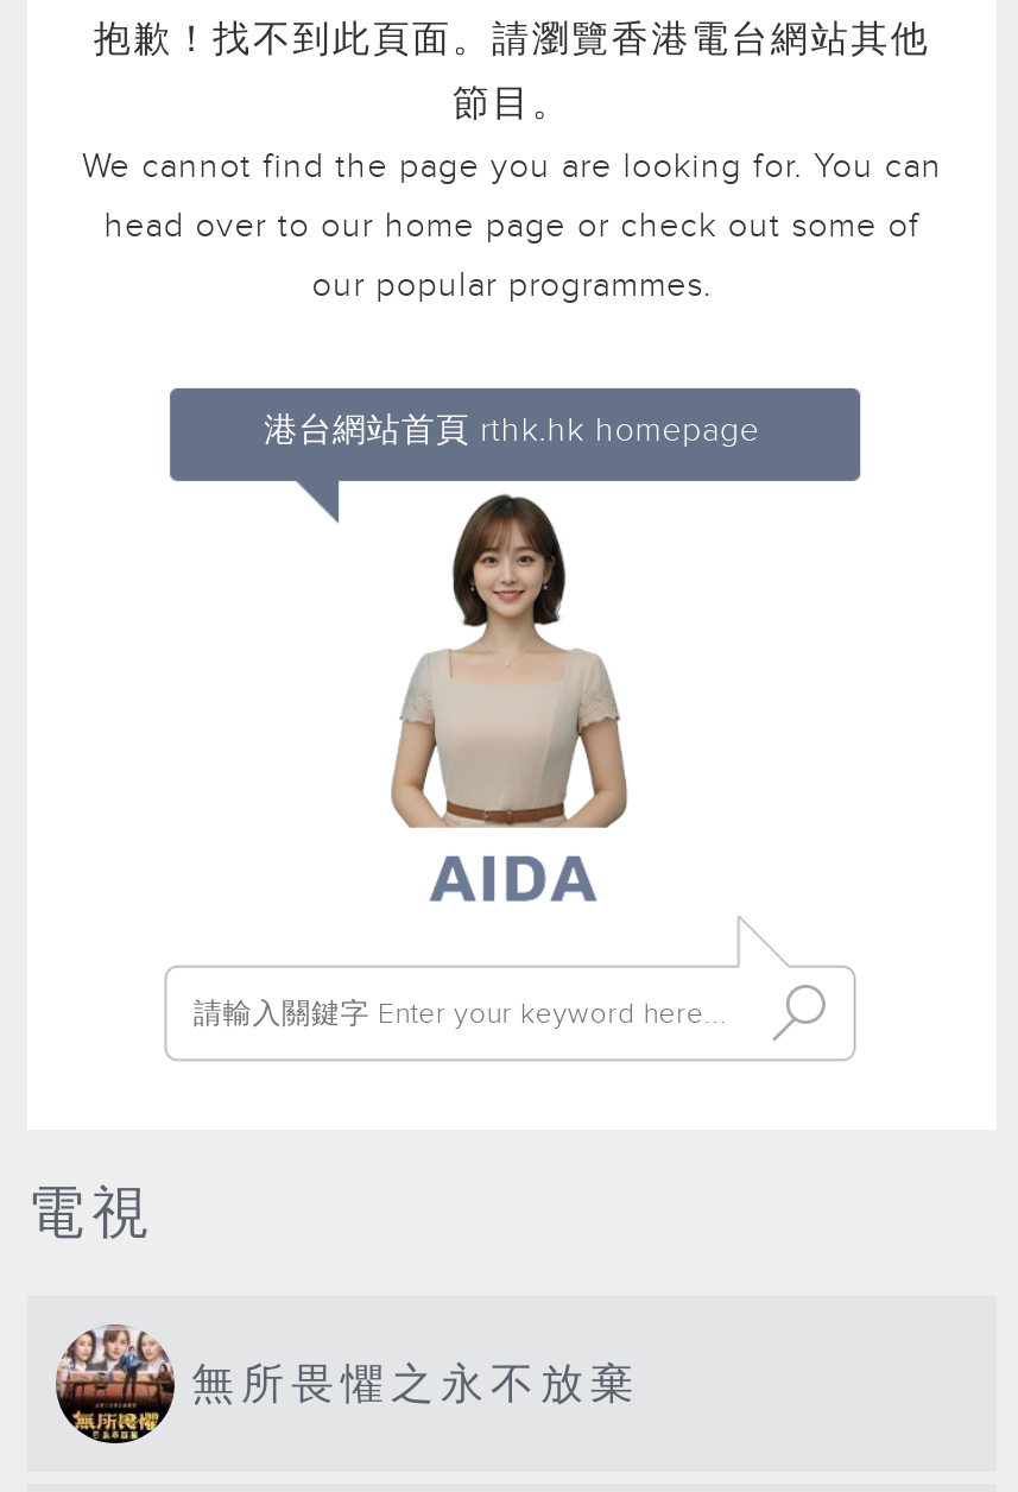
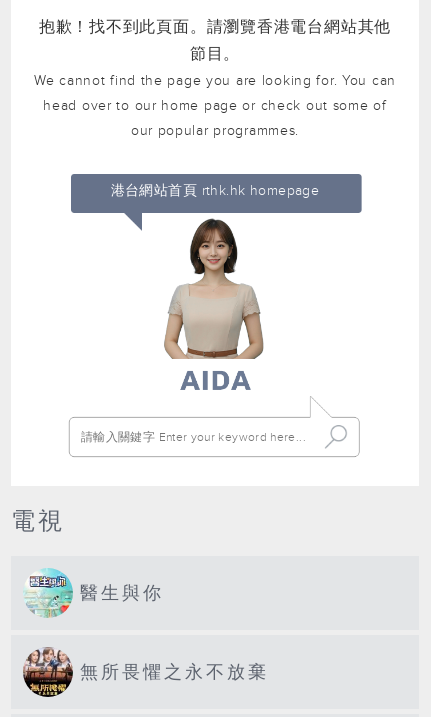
+ [image]
+ 醫生與你
